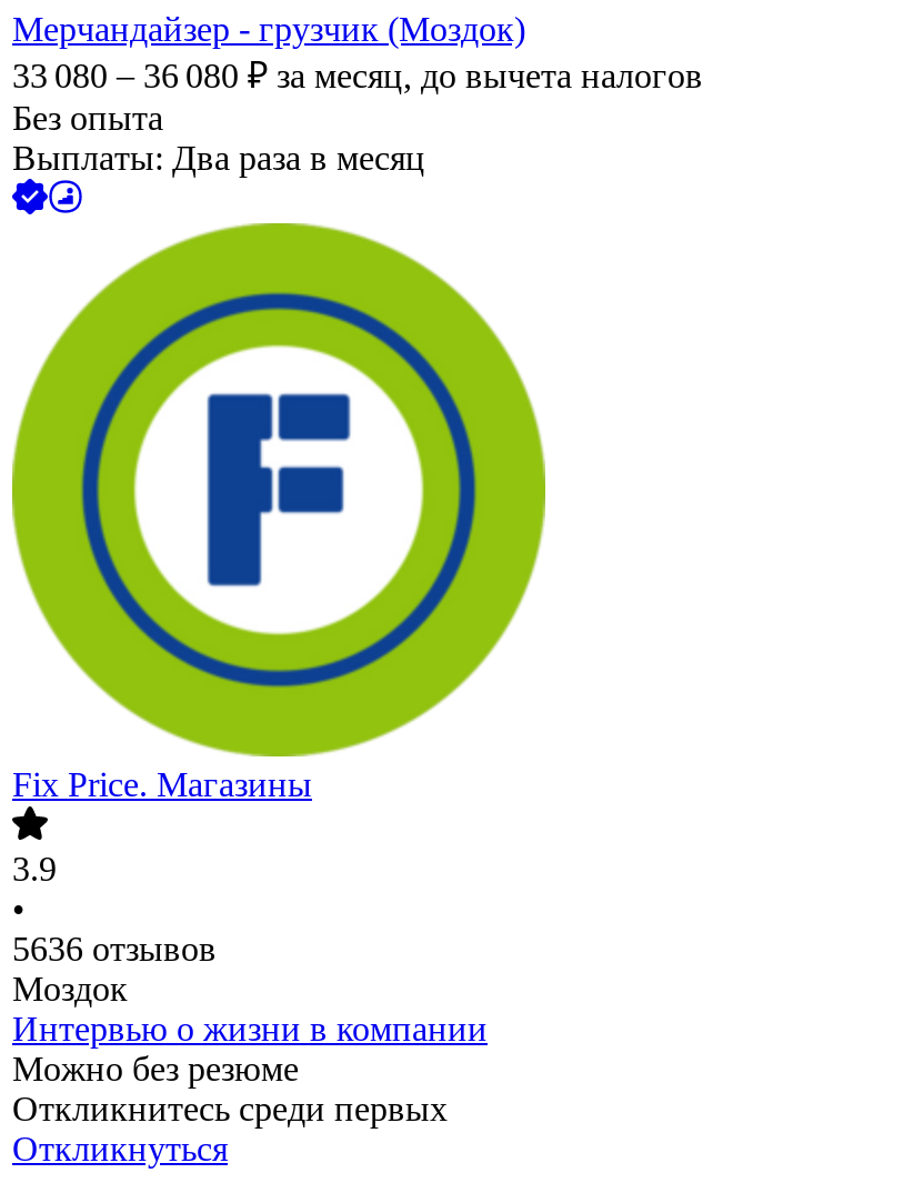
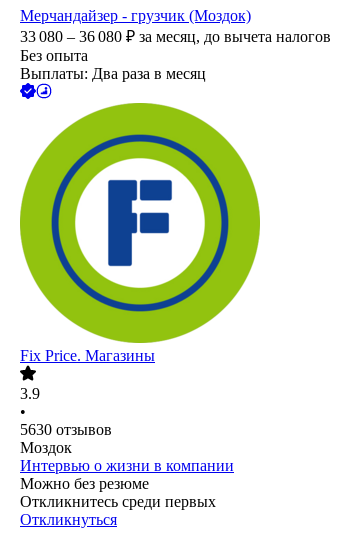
- 5636 отзывов
+ 5630 отзывов
